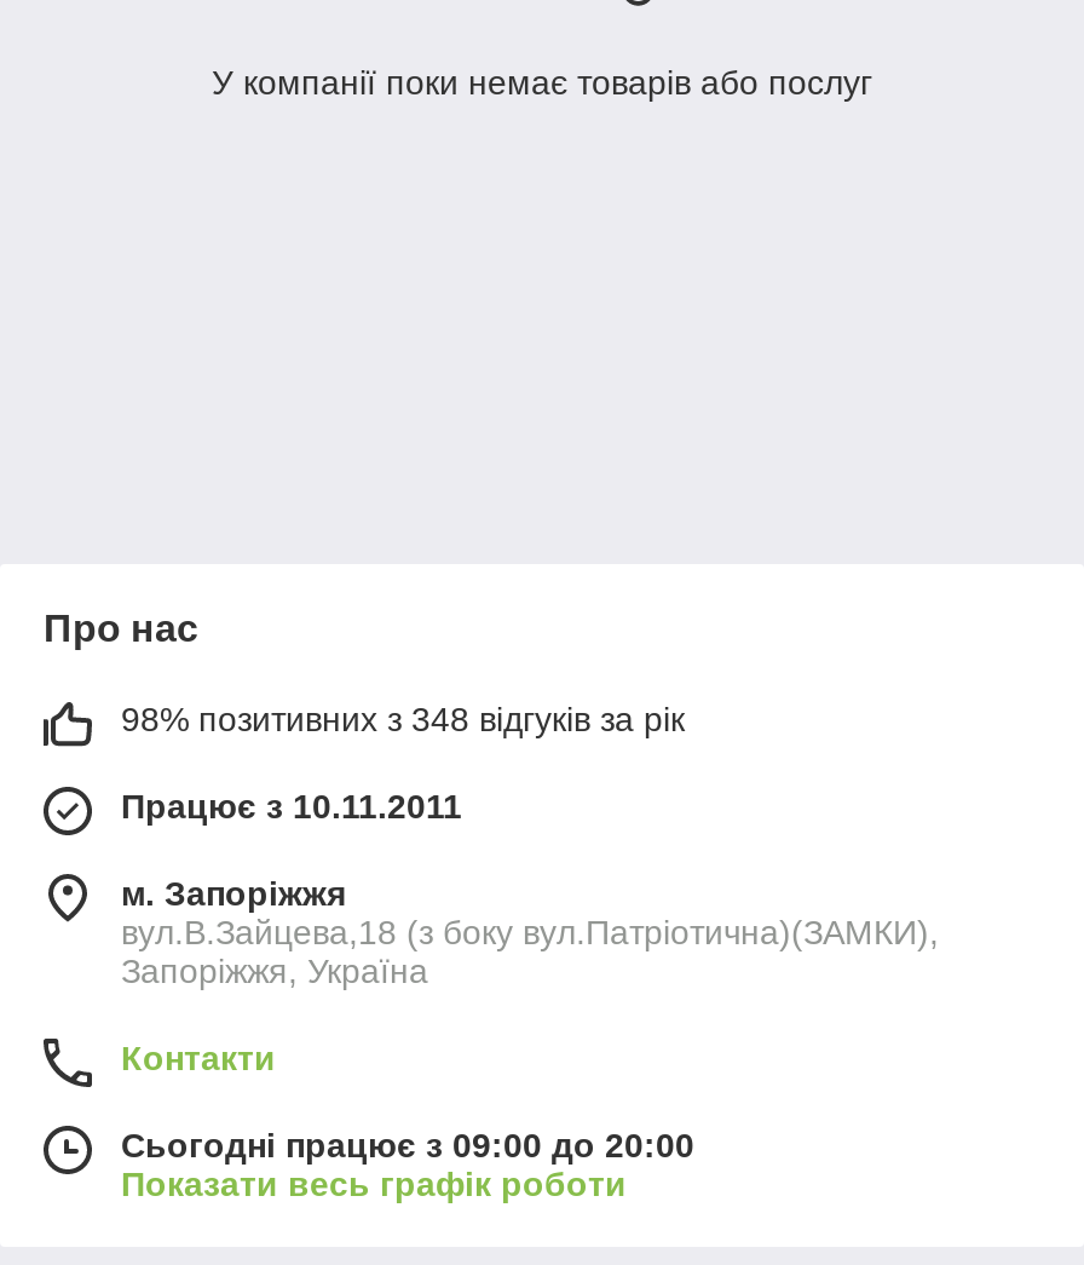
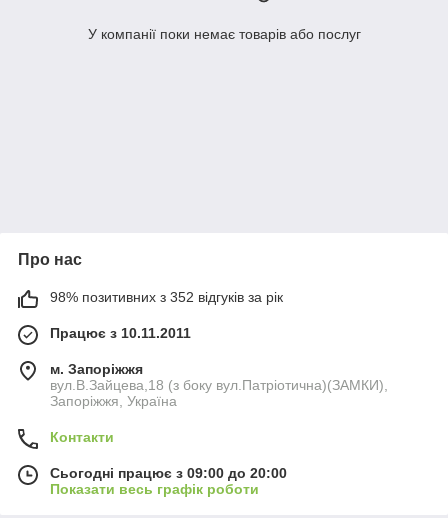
- 98% позитивних з 348 відгуків за рік
+ 98% позитивних з 352 відгуків за рік
